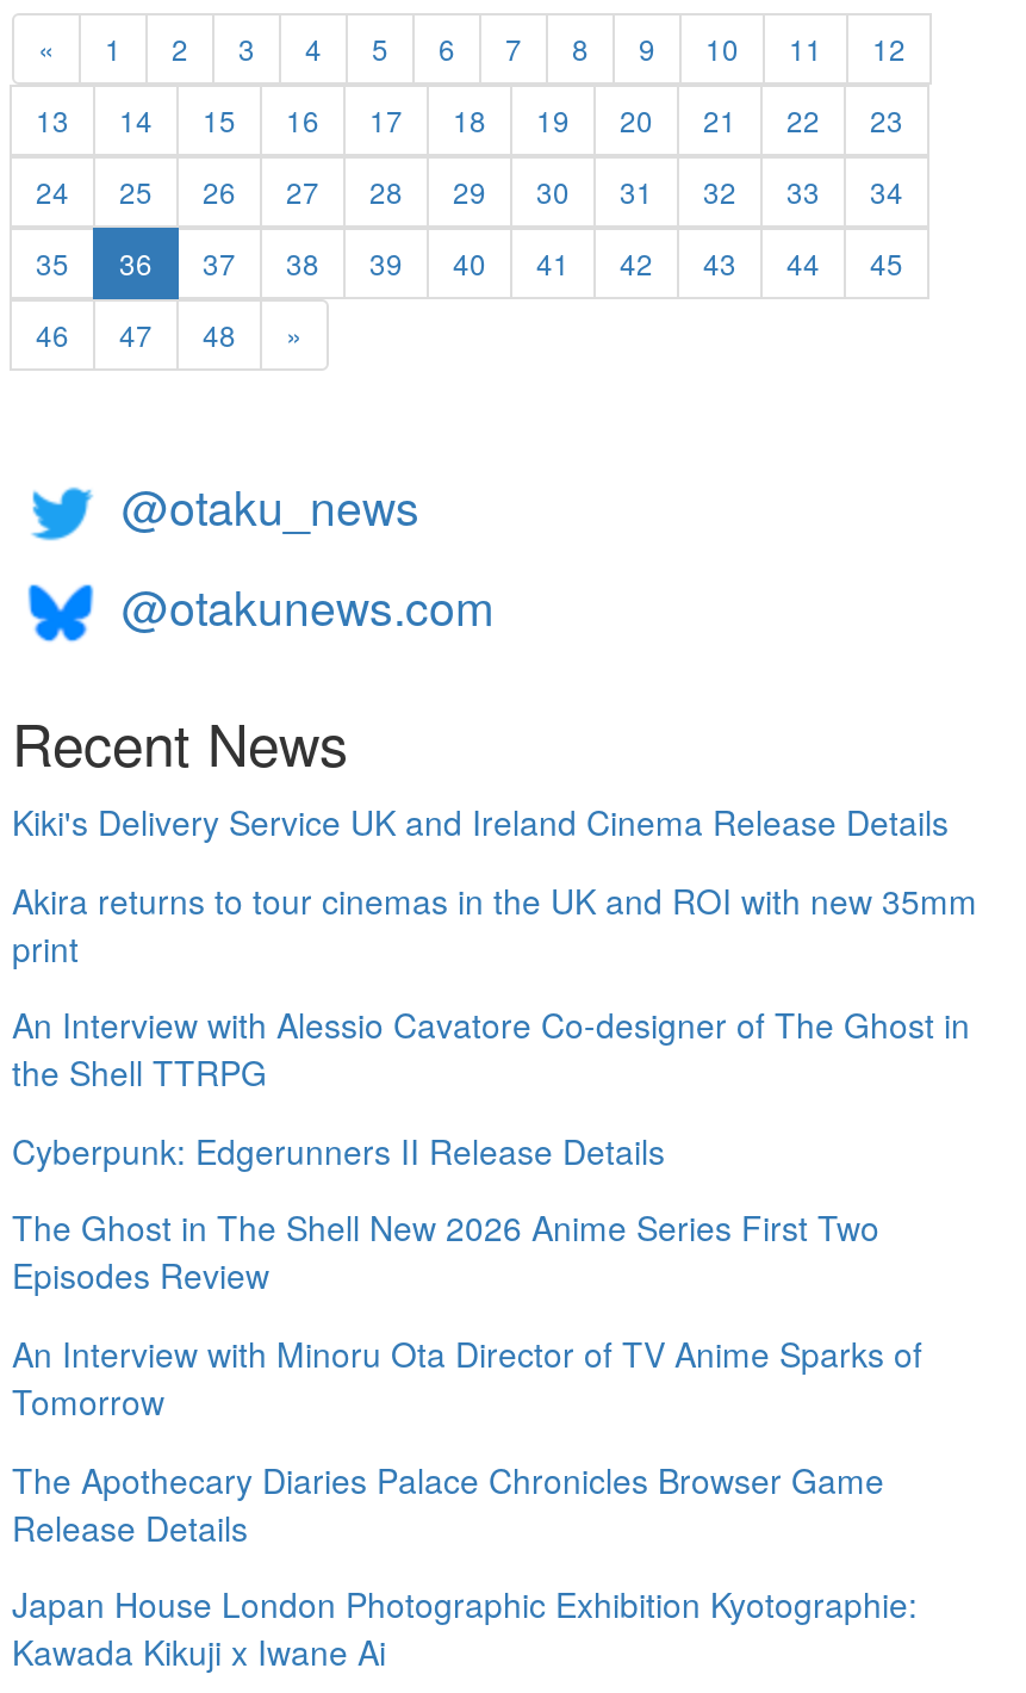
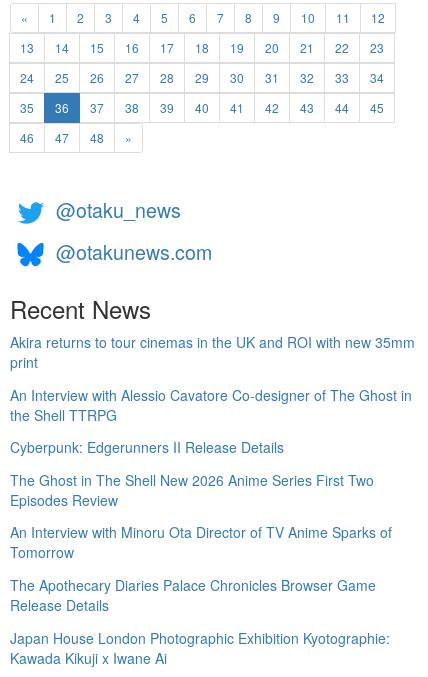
- Kiki's Delivery Service UK and Ireland Cinema Release Details
